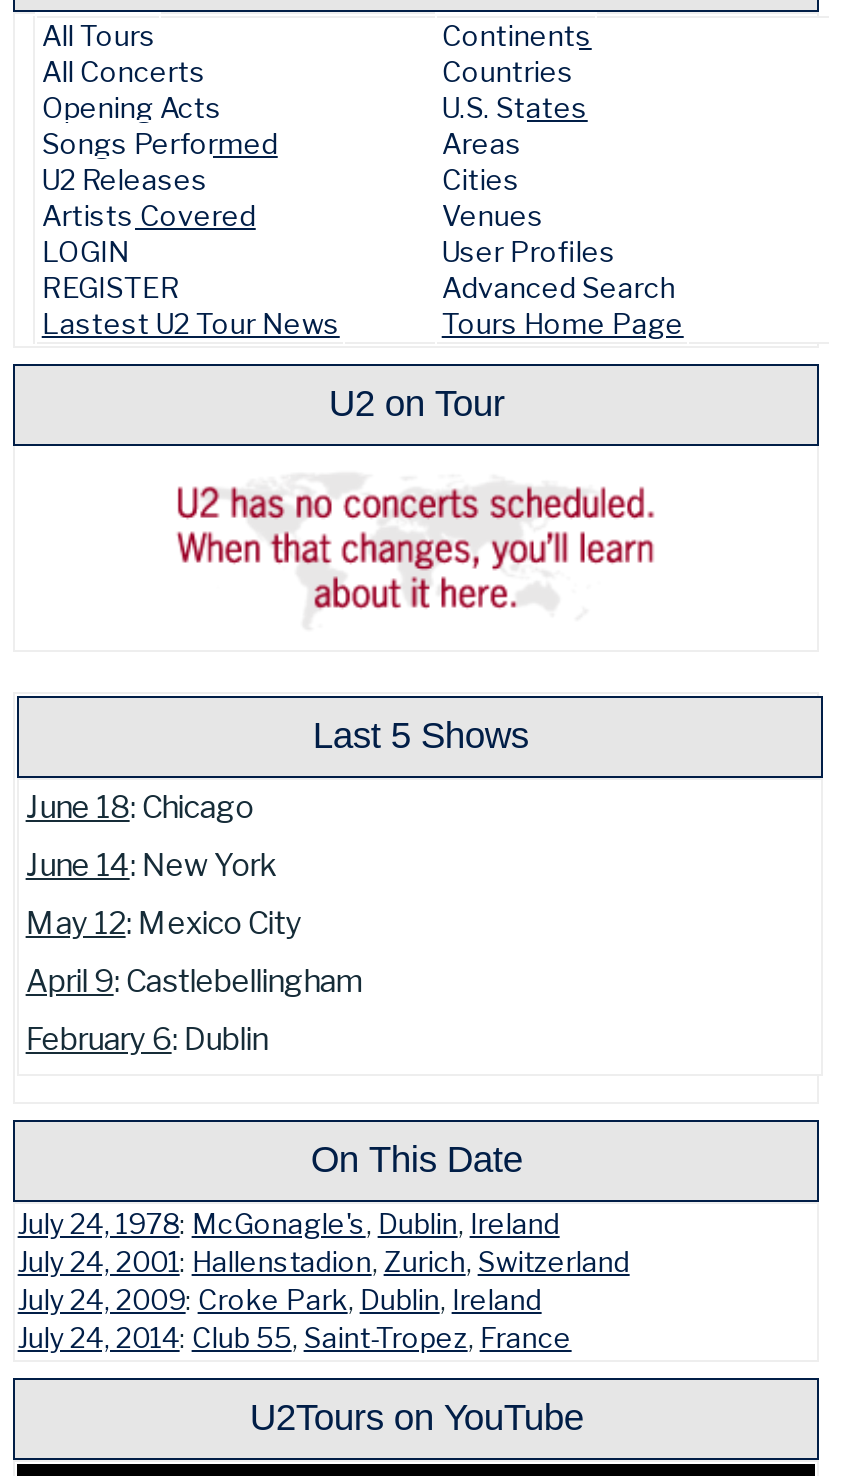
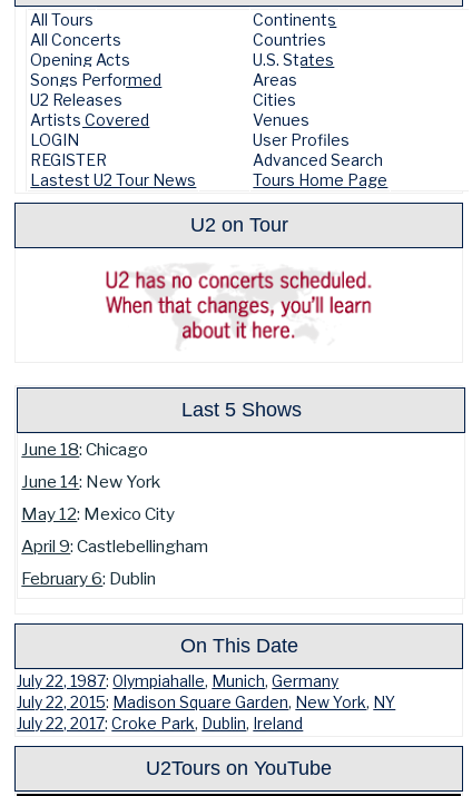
- July 24, 1978: McGonagle's, Dublin, Ireland
- July 24, 2001: Hallenstadion, Zurich, Switzerland
- July 24, 2009: Croke Park, Dublin, Ireland
- July 24, 2014: Club 55, Saint-Tropez, France
+ July 22, 1987: Olympiahalle, Munich, Germany
+ July 22, 2015: Madison Square Garden, New York, NY
+ July 22, 2017: Croke Park, Dublin, Ireland
